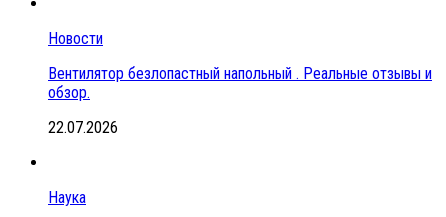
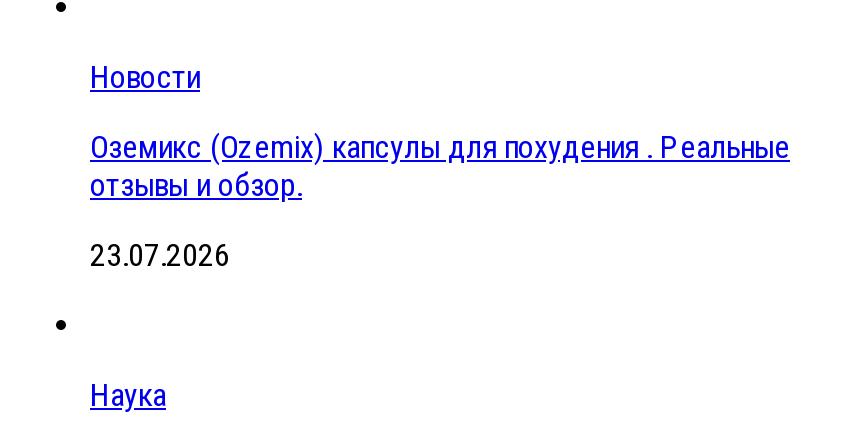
- Вентилятор безлопастный напольный . Реальные отзывы и
- обзор.
+ Оземикс (Ozemix) капсулы для похудения . Реальные
+ отзывы и обзор.

- 22.07.2026
+ 23.07.2026
